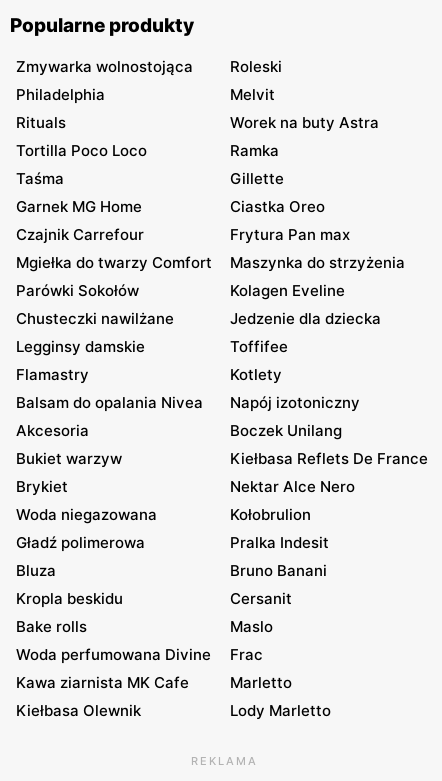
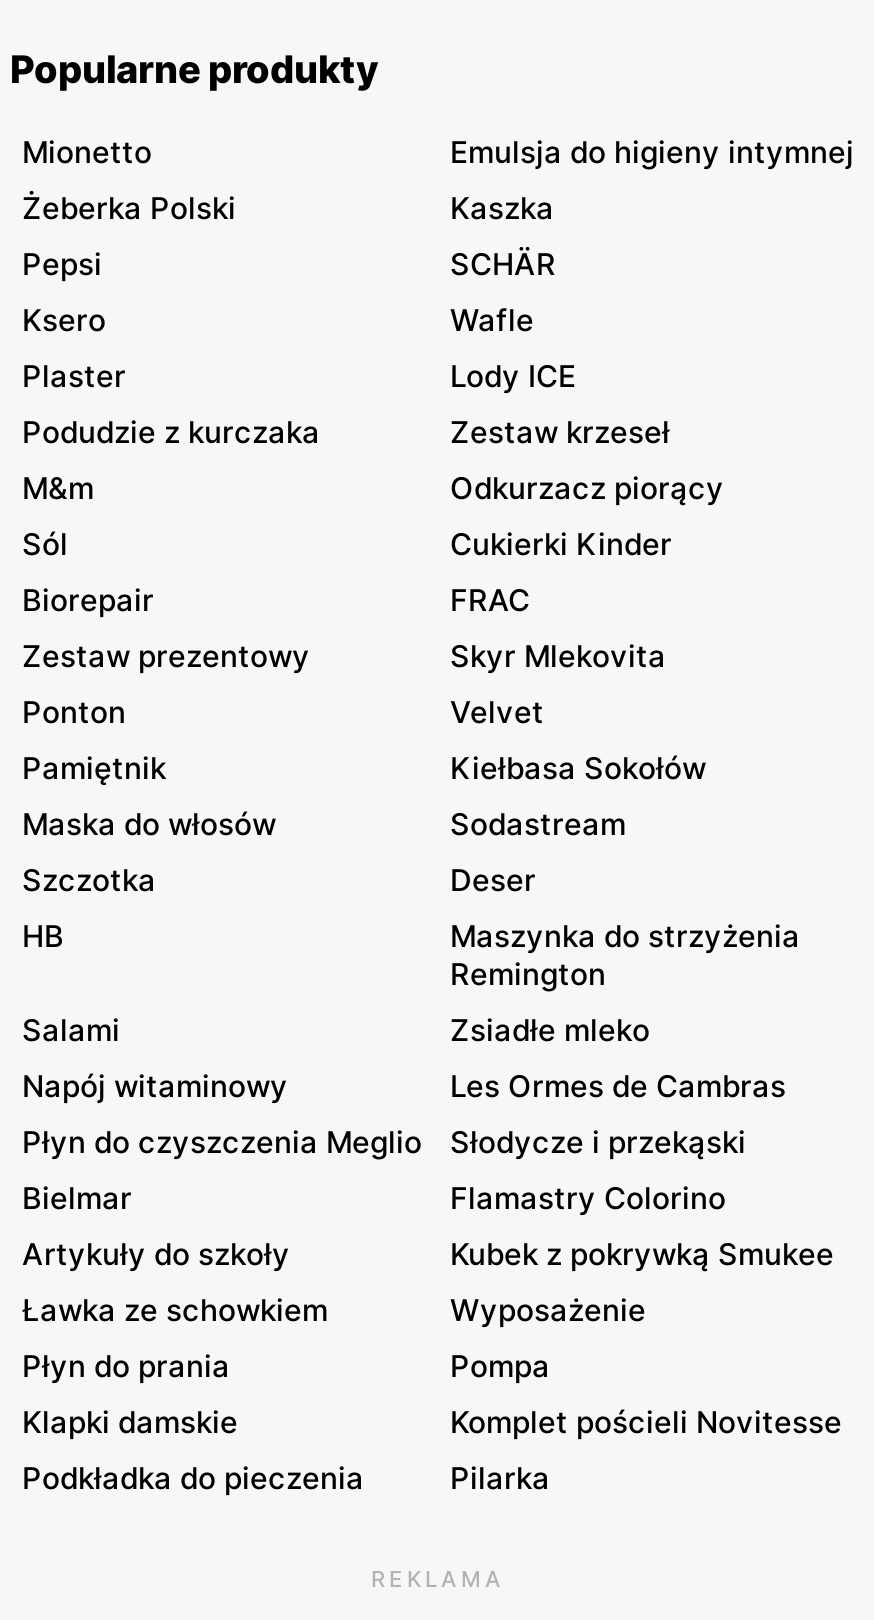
- Zmywarka wolnostojąca
- Roleski
- Philadelphia
- Melvit
- Rituals
- Worek na buty Astra
- Tortilla Poco Loco
- Ramka
- Taśma
- Gillette
- Garnek MG Home
- Ciastka Oreo
- Czajnik Carrefour
- Frytura Pan max
- Mgiełka do twarzy Comfort
+ Mionetto
+ Emulsja do higieny intymnej
+ Żeberka Polski
+ Kaszka
+ Pepsi
+ SCHÄR
+ Ksero
+ Wafle
+ Plaster
+ Lody ICE
+ Podudzie z kurczaka
+ Zestaw krzeseł
+ M&m
+ Odkurzacz piorący
+ Sól
+ Cukierki Kinder
+ Biorepair
+ FRAC
+ Zestaw prezentowy
+ Skyr Mlekovita
+ Ponton
+ Velvet
+ Pamiętnik
+ Kiełbasa Sokołów
+ Maska do włosów
+ Sodastream
+ Szczotka
+ Deser
+ HB

moved down: Maszynka do strzyżenia

- Parówki Sokołów
- Kolagen Eveline
- Chusteczki nawilżane
- Jedzenie dla dziecka
- Legginsy damskie
- Toffifee
- Flamastry
- Kotlety
- Balsam do opalania Nivea
- Napój izotoniczny
- Akcesoria
- Boczek Unilang
- Bukiet warzyw
- Kiełbasa Reflets De France
- Brykiet
- Nektar Alce Nero
- Woda niegazowana
- Kołobrulion
- Gładź polimerowa
- Pralka Indesit
- Bluza
- Bruno Banani
- Kropla beskidu
- Cersanit
- Bake rolls
- Maslo
- Woda perfumowana Divine
- Frac
- Kawa ziarnista MK Cafe
- Marletto
- Kiełbasa Olewnik
- Lody Marletto
+ Remington
+ Salami
+ Zsiadłe mleko
+ Napój witaminowy
+ Les Ormes de Cambras
+ Płyn do czyszczenia Meglio
+ Słodycze i przekąski
+ Bielmar
+ Flamastry Colorino
+ Artykuły do szkoły
+ Kubek z pokrywką Smukee
+ Ławka ze schowkiem
+ Wyposażenie
+ Płyn do prania
+ Pompa
+ Klapki damskie
+ Komplet pościeli Novitesse
+ Podkładka do pieczenia
+ Pilarka
